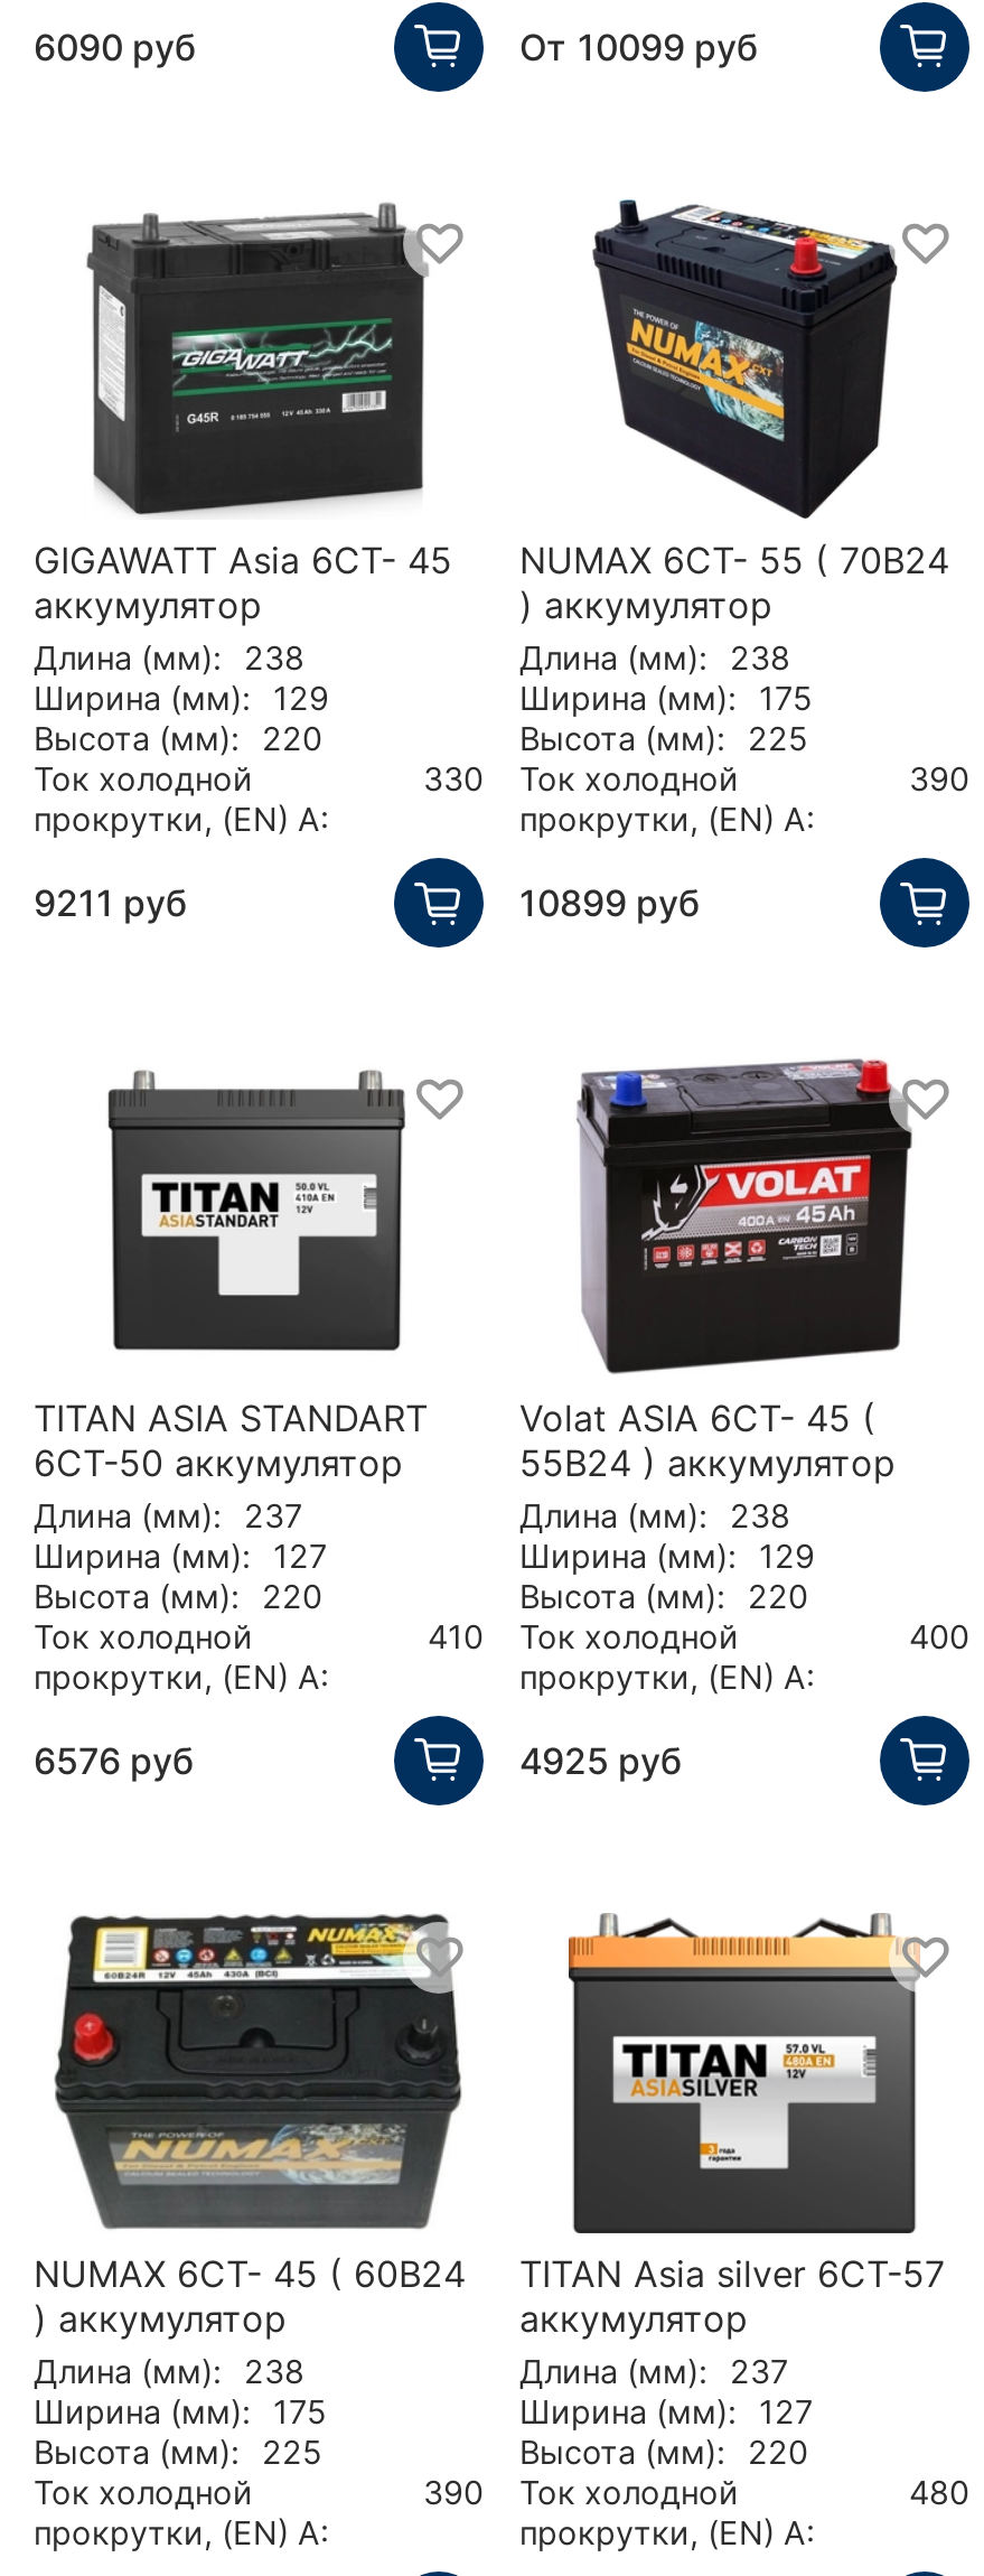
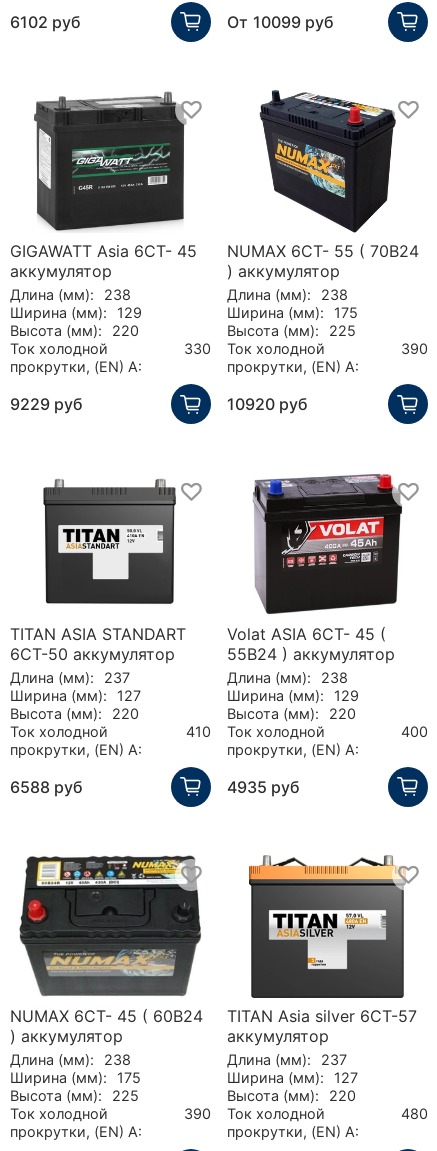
- 6090 руб
+ 6102 руб

- 9211 руб
+ 9229 руб

- 10899 руб
+ 10920 руб

- 6576 руб
+ 6588 руб

- 4925 руб
+ 4935 руб
